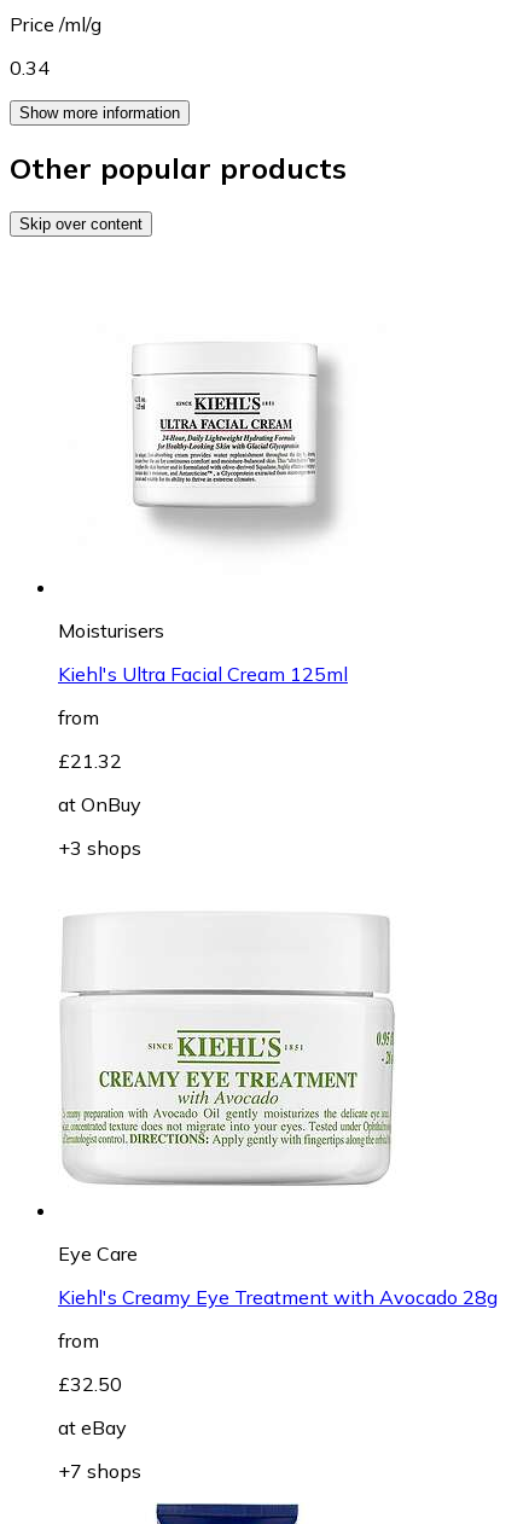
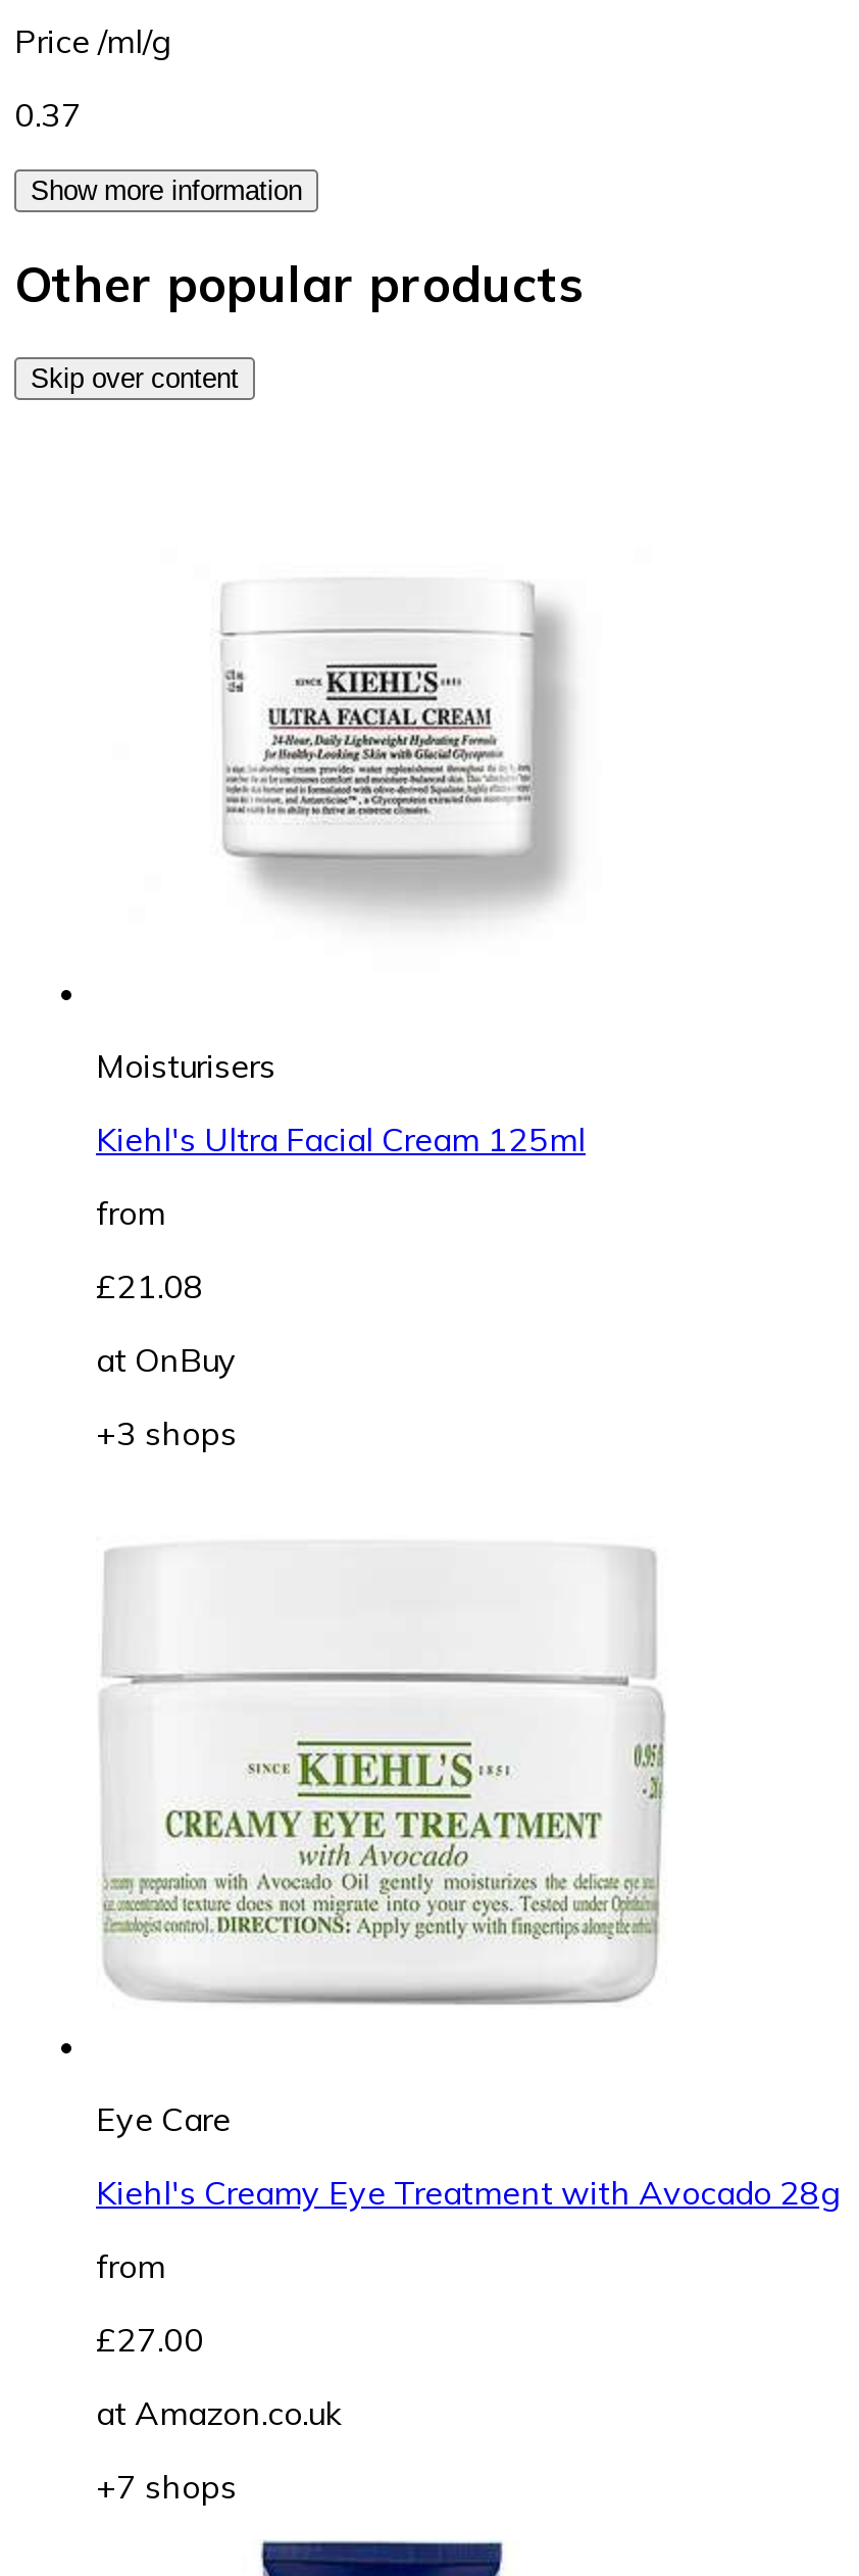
- 0.34
+ 0.37

- £21.32
+ £21.08

- £32.50
+ £27.00

- at eBay
+ at Amazon.co.uk
